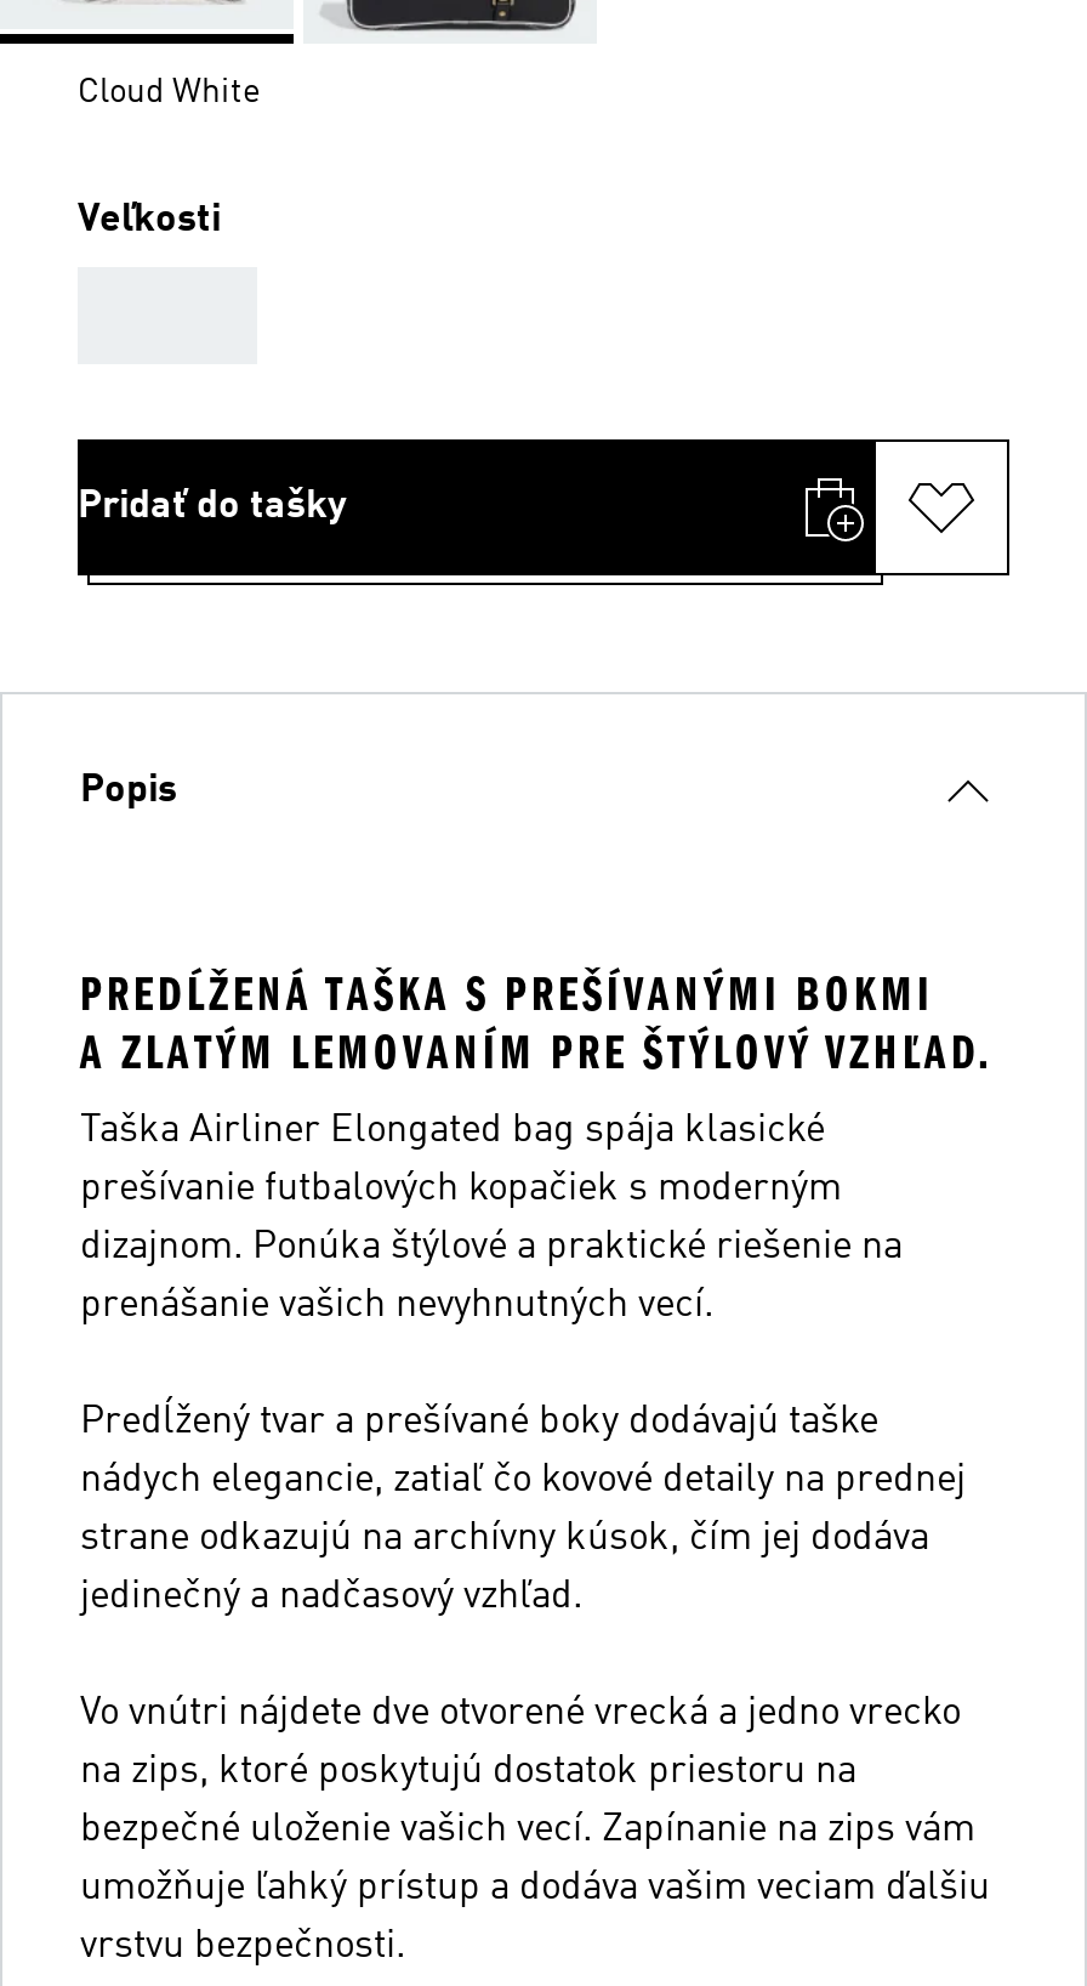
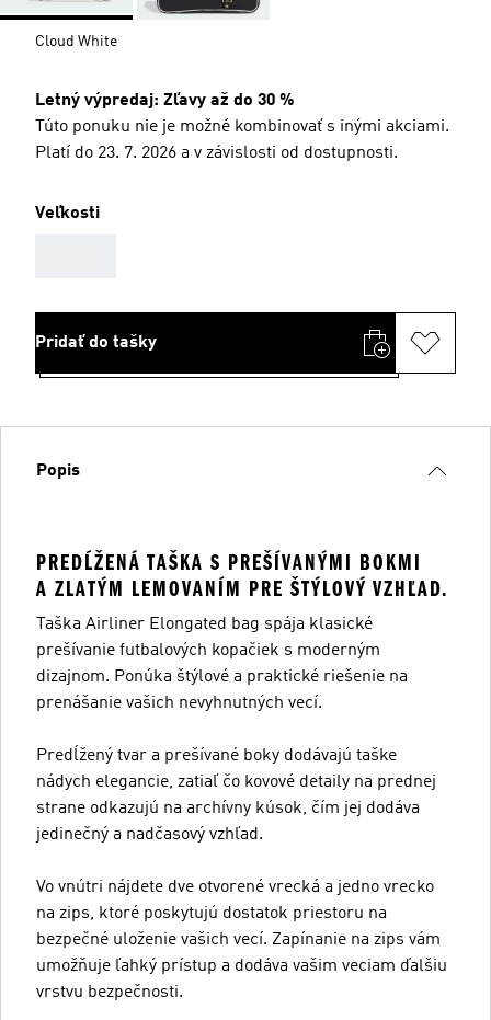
+ Letný výpredaj: Zľavy až do 30 %
+ Túto ponuku nie je možné kombinovať s inými akciami.
+ Platí do 23. 7. 2026 a v závislosti od dostupnosti.
